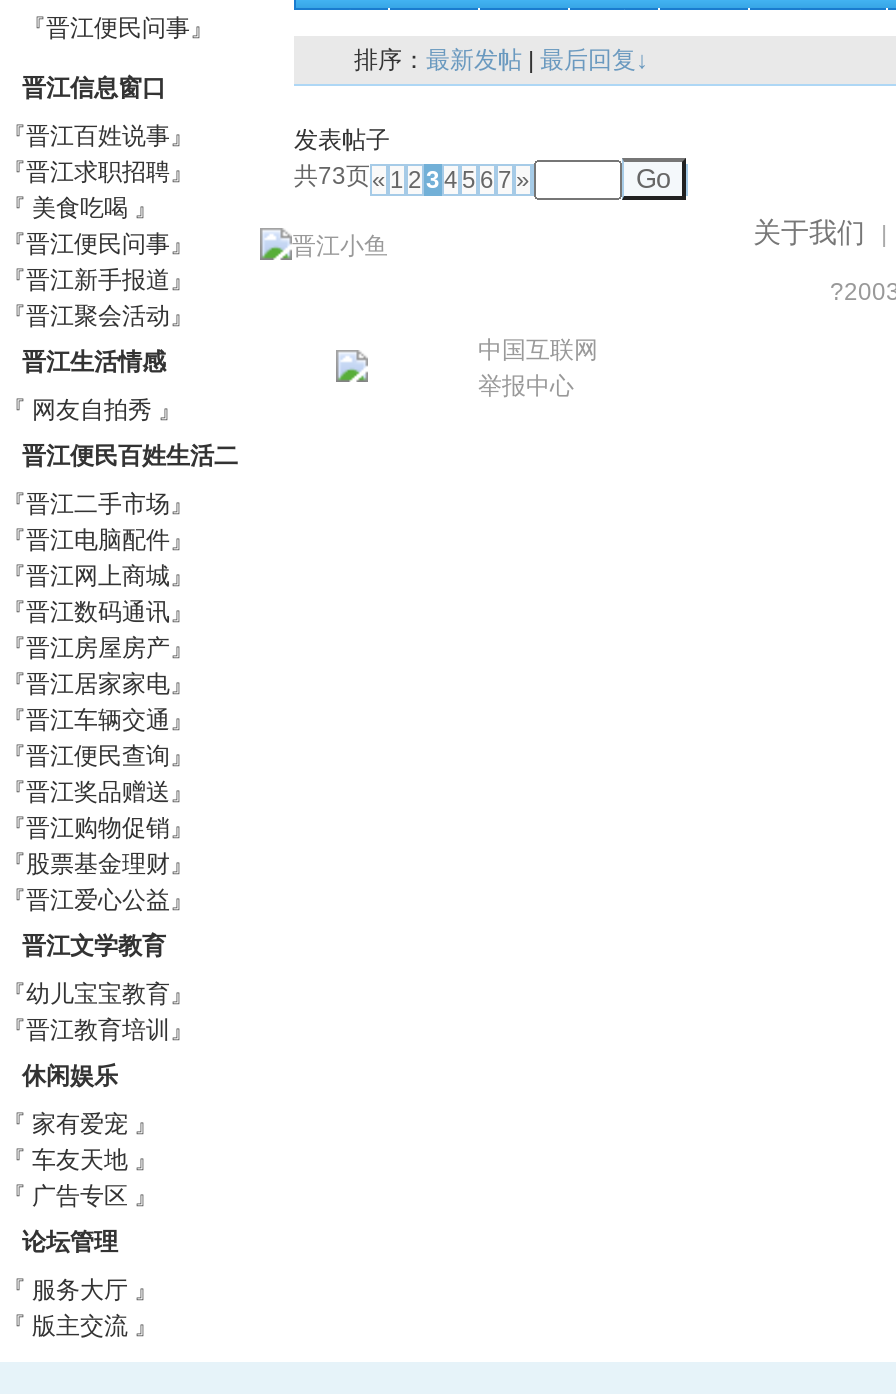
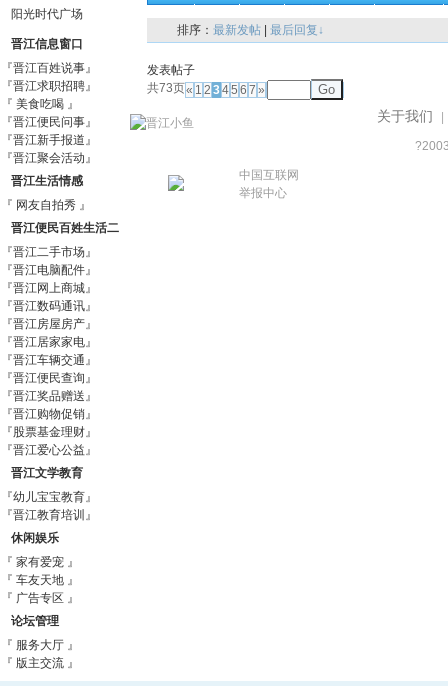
- 『晋江便民问事』
+ 阳光时代广场
